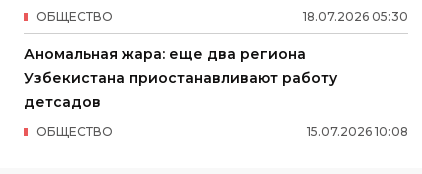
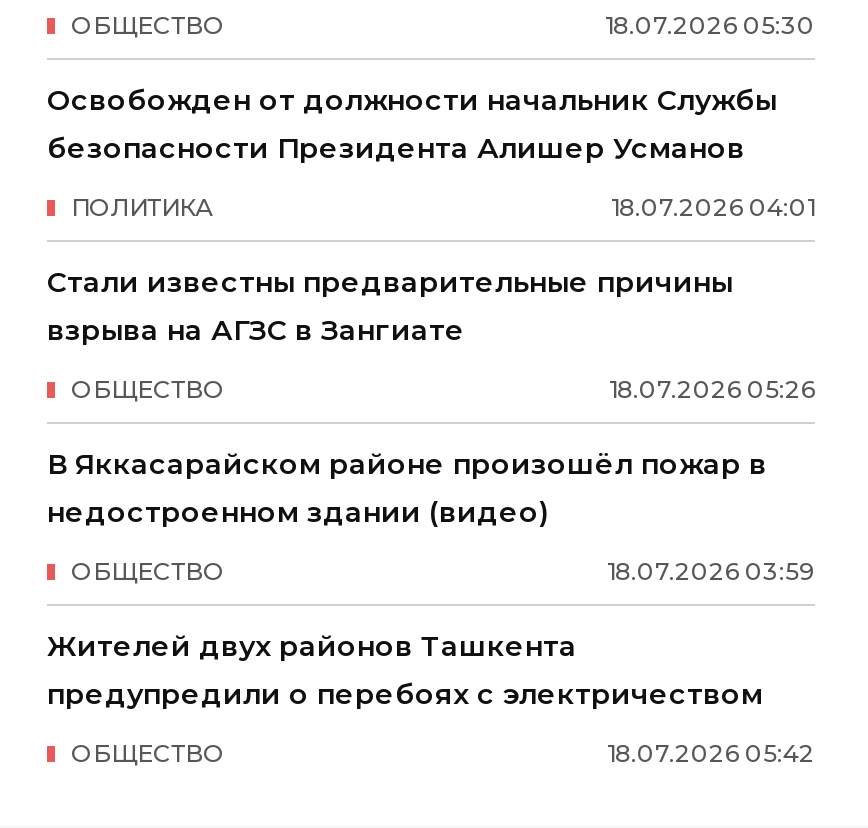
- Аномальная жара: еще два региона
- Узбекистана приостанавливают работу
- детсадов
- 15.07.2026 10:08
+ Освобожден от должности начальник Службы
+ безопасности Президента Алишер Усманов
+ 18.07.2026 04:01
+ ПОЛИТИКА
+ Стали известны предварительные причины
+ взрыва на АГЗС в Зангиате
+ 18.07.2026 05:26
+ ОБЩЕСТВО
+ В Яккасарайском районе произошёл пожар в
+ недостроенном здании (видео)
+ 18.07.2026 03:59
+ ОБЩЕСТВО
+ Жителей двух районов Ташкента
+ предупредили о перебоях с электричеством
+ 18.07.2026 05:42
